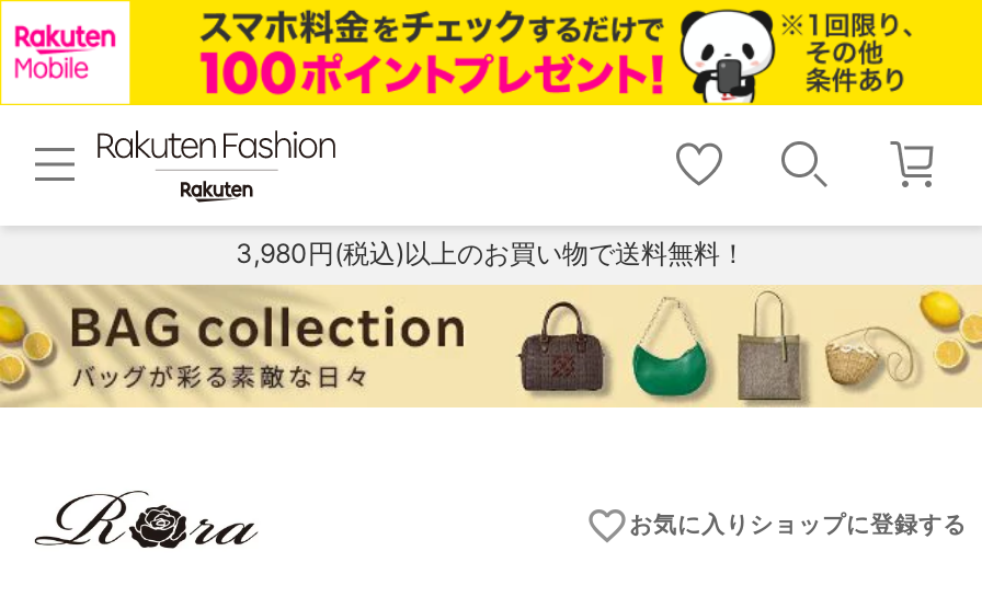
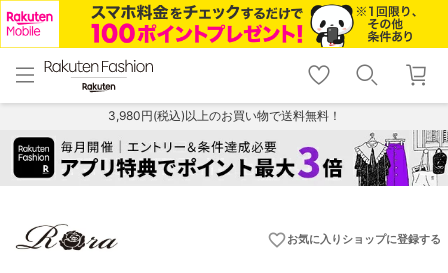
- [image]
+ [image]
